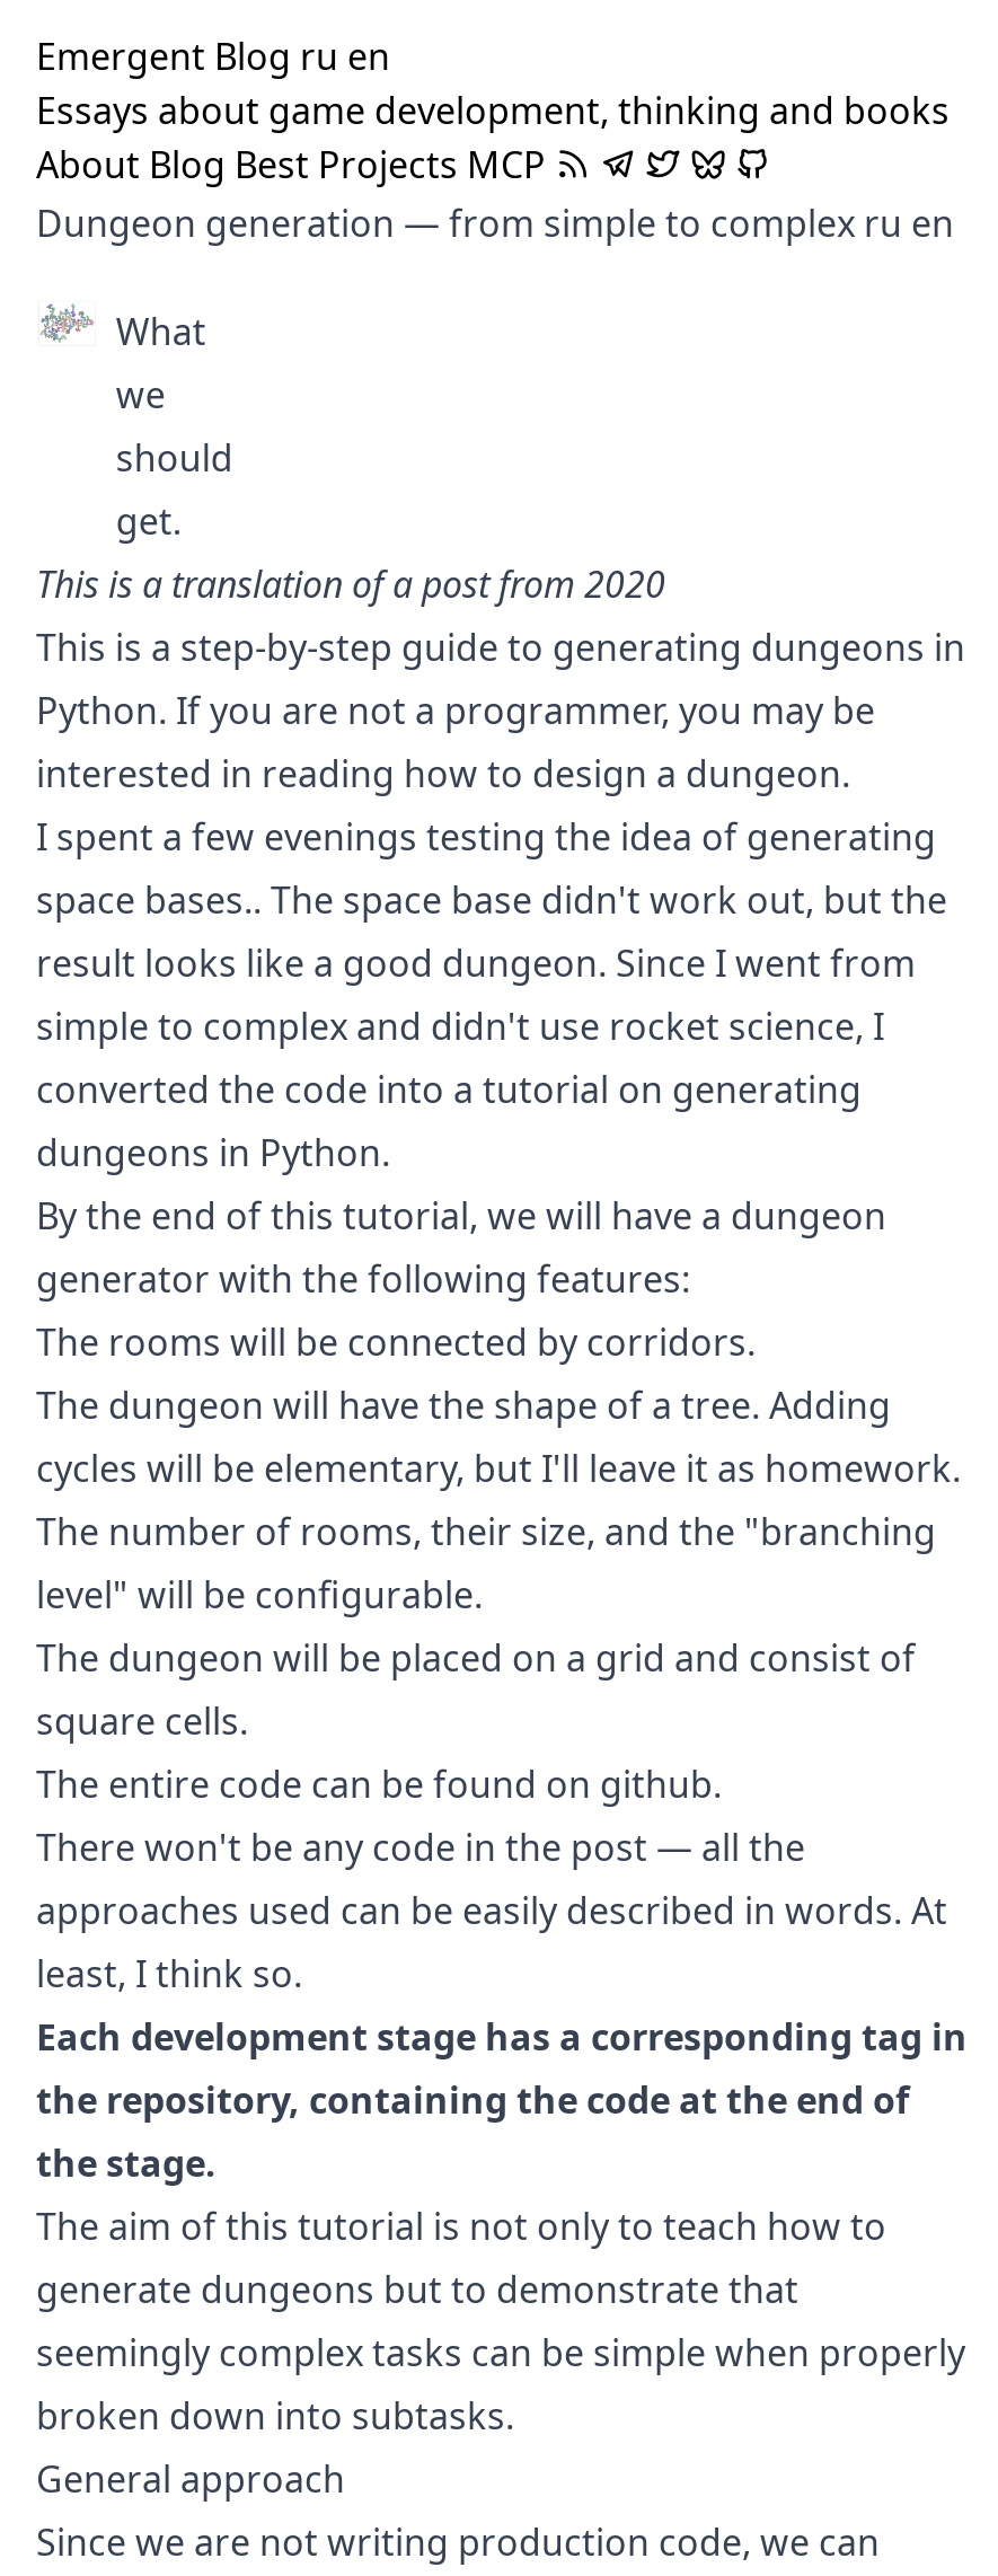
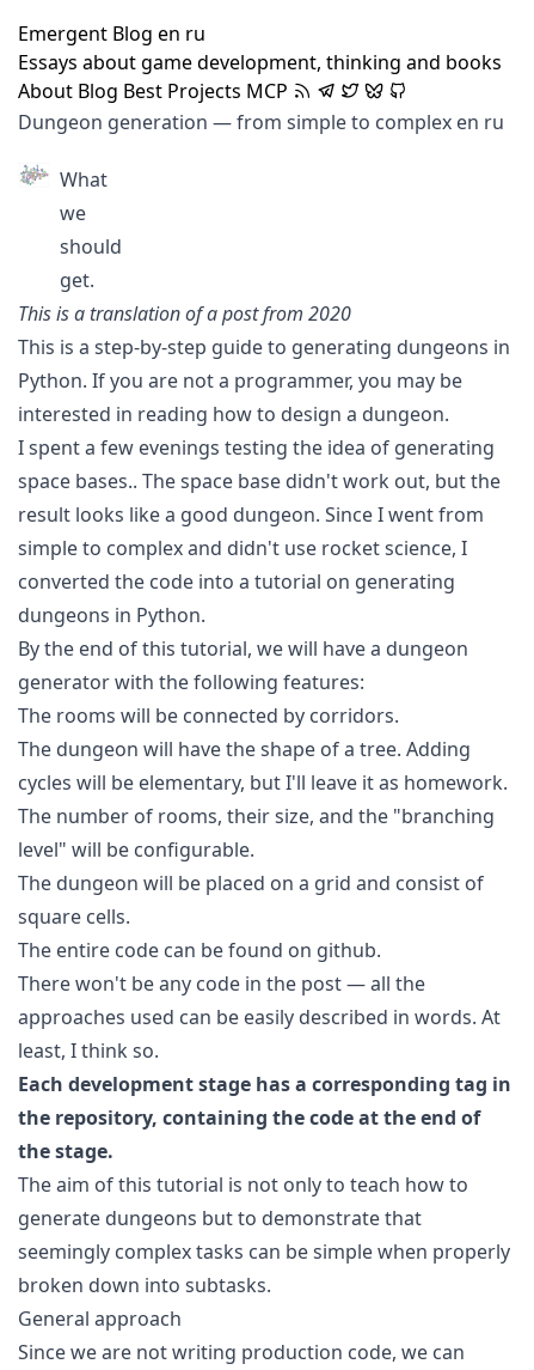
- Emergent Blog ru en
+ Emergent Blog en ru

- Dungeon generation — from simple to complex ru en
+ Dungeon generation — from simple to complex en ru
